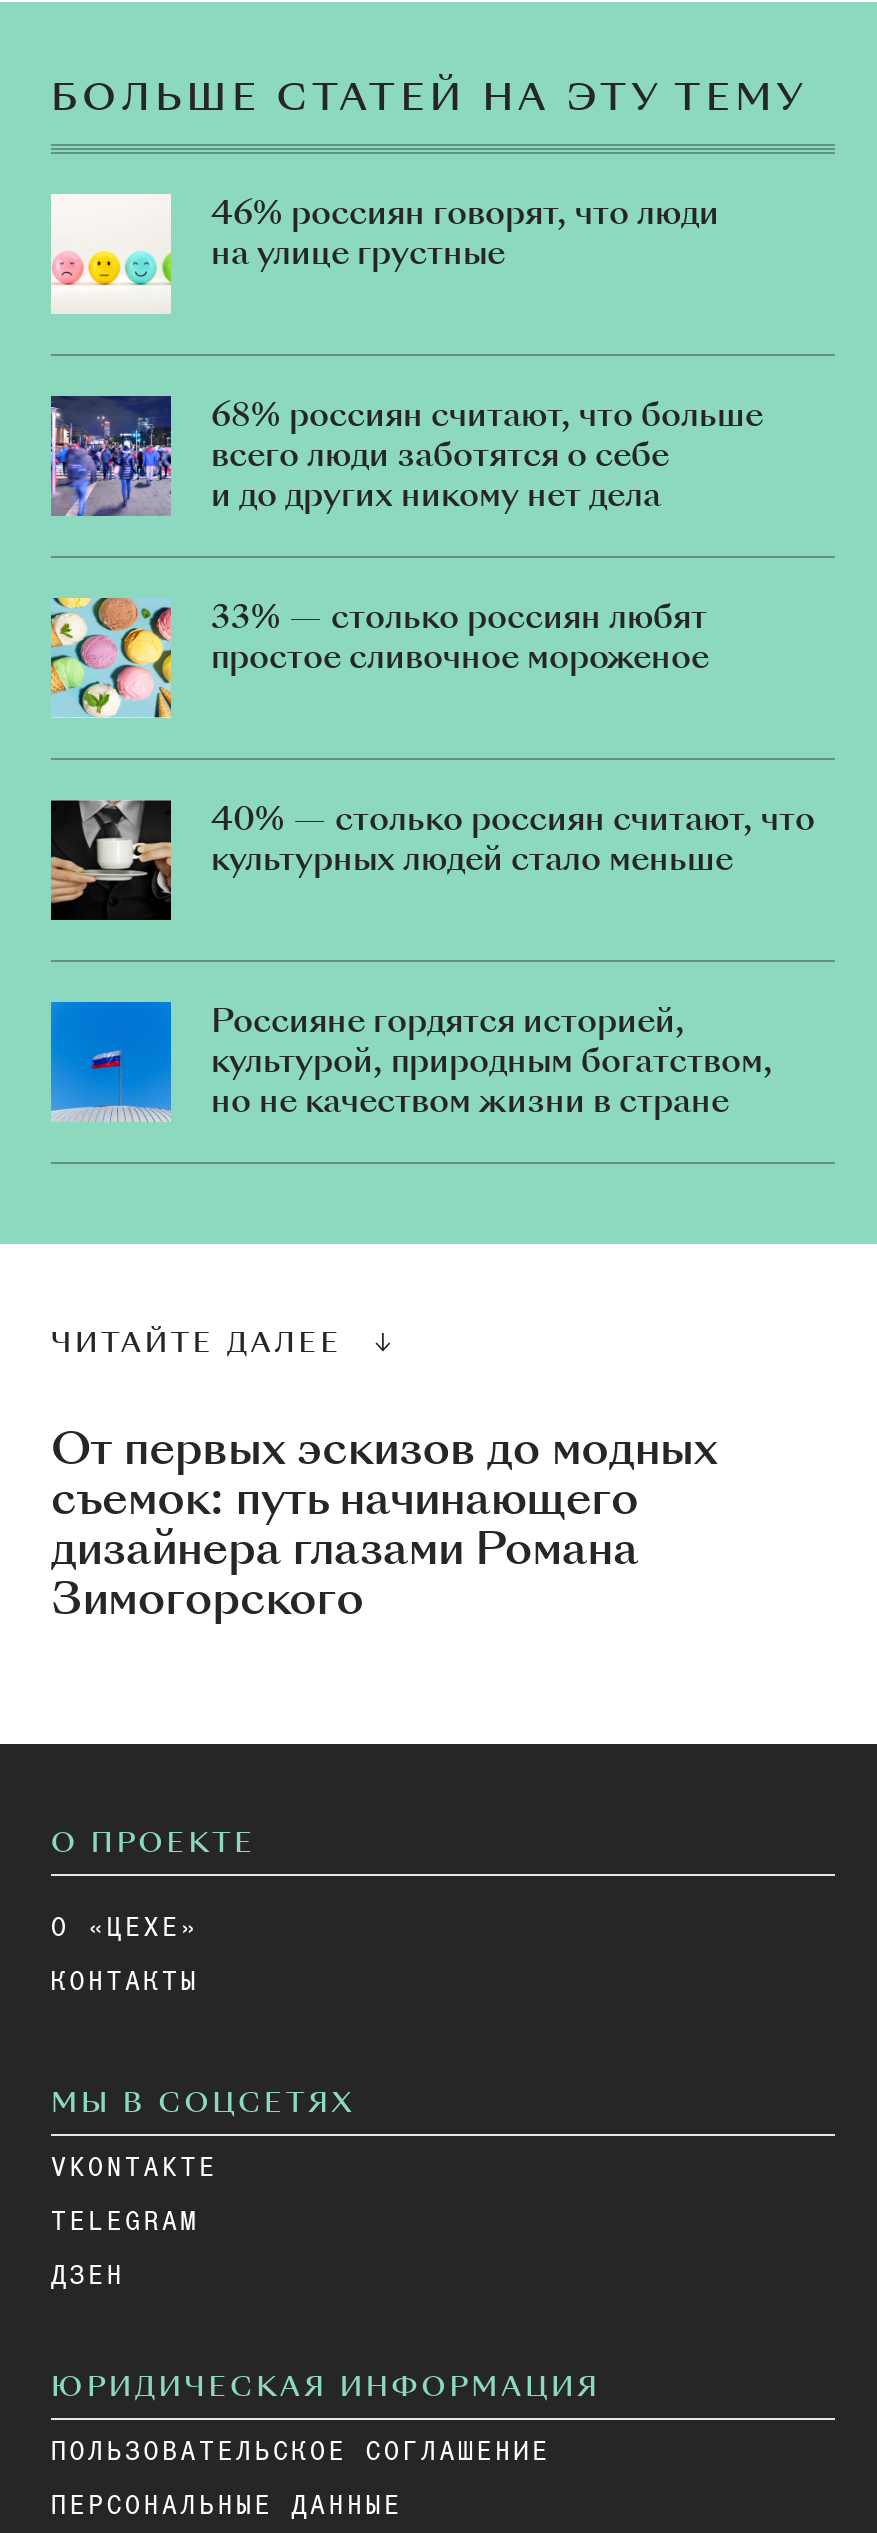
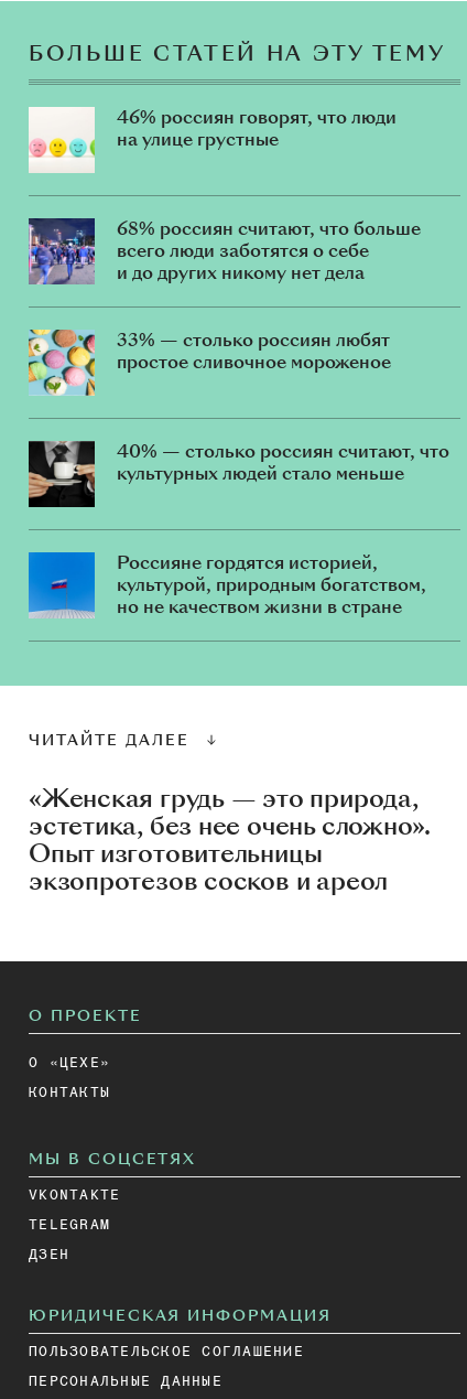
- От первых эскизов до модных
- съемок: путь начинающего
- дизайнера глазами Романа
- Зимогорского
+ «Женская грудь — это природа,
+ эстетика, без нее очень сложно».
+ Опыт изготовительницы
+ экзопротезов сосков и ареол
